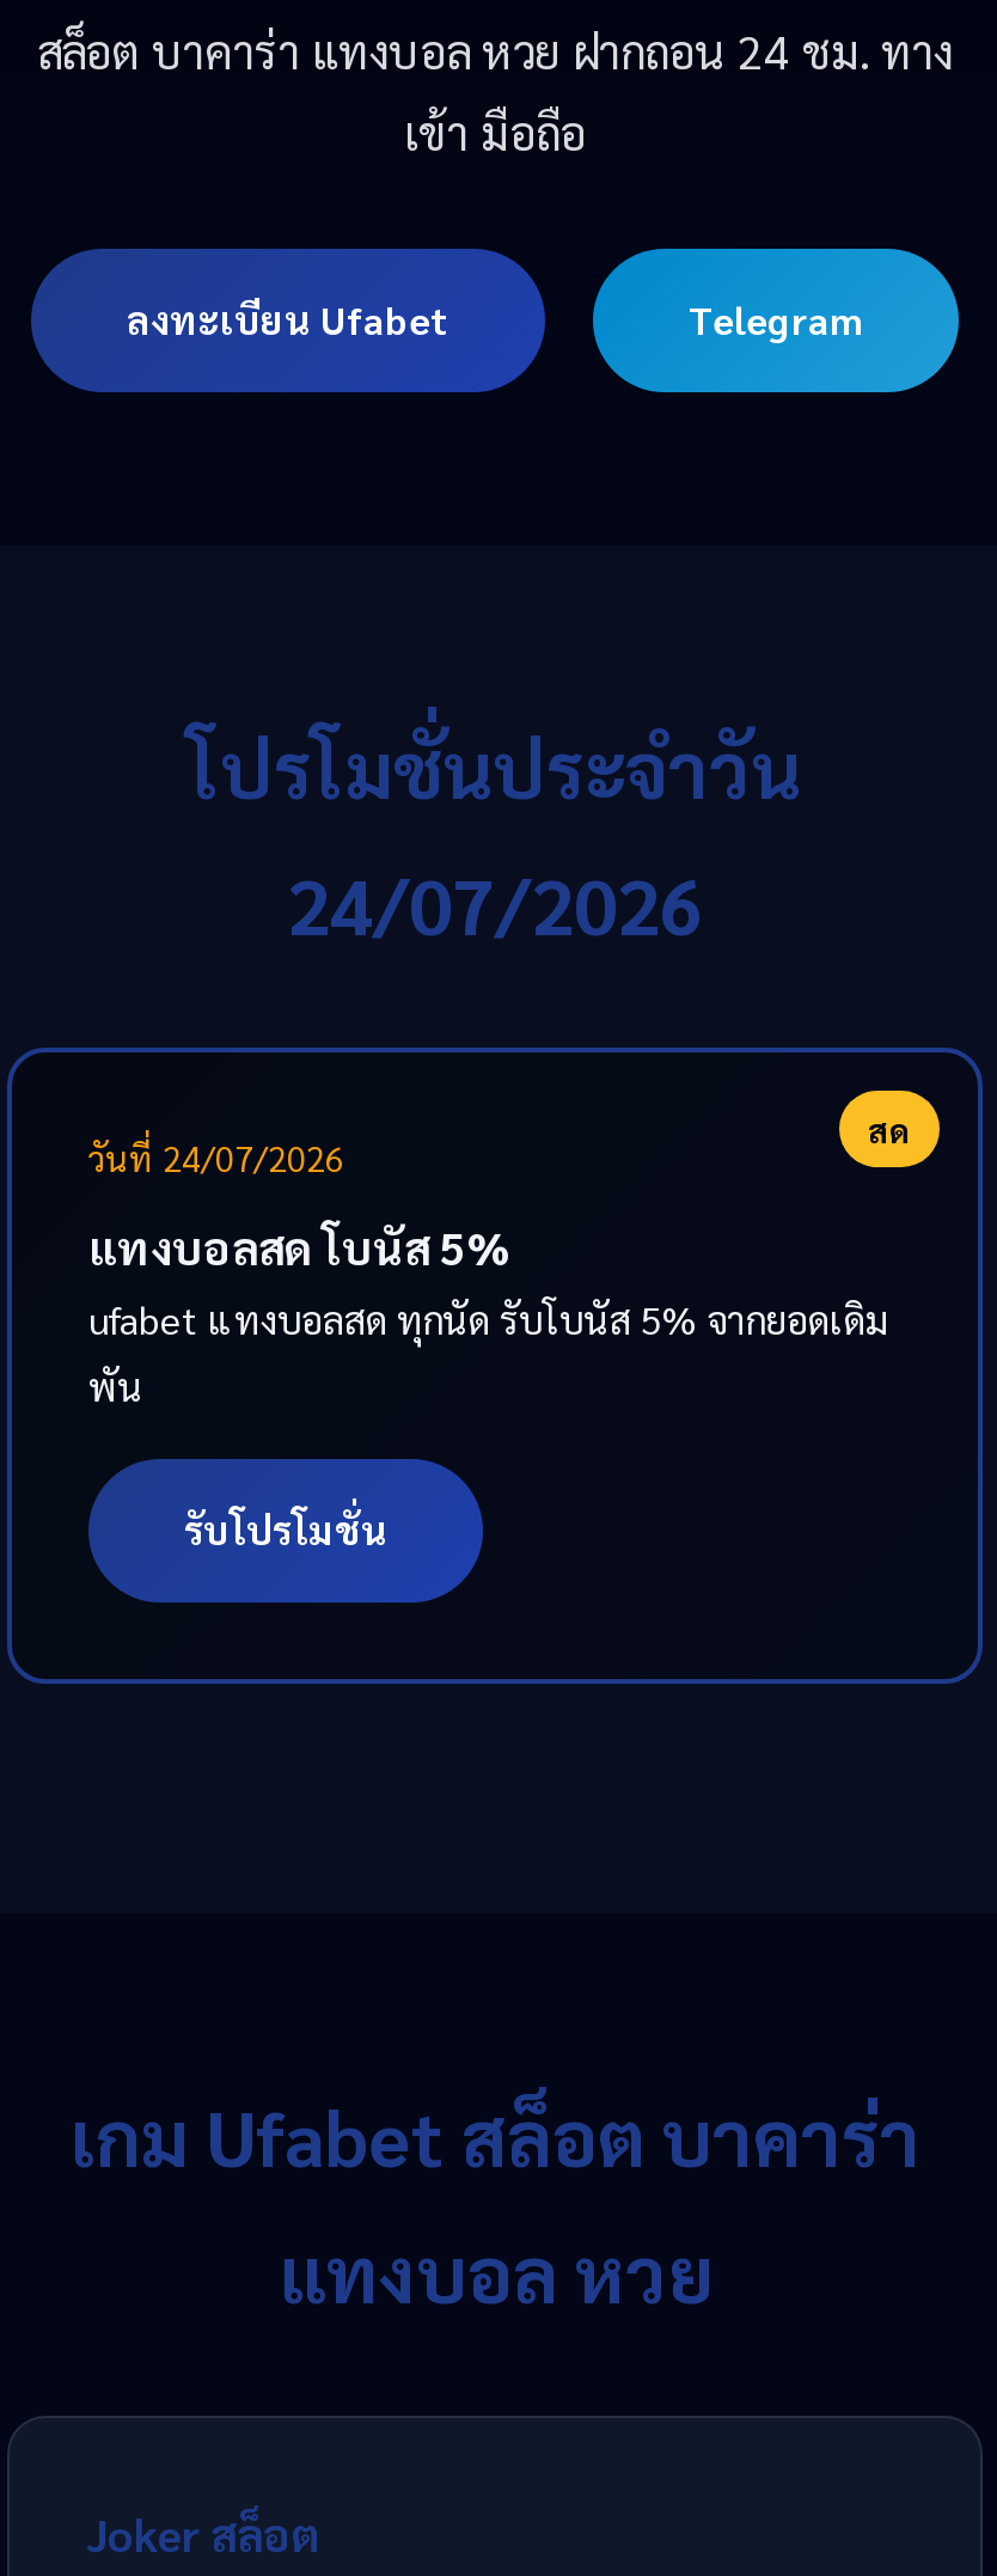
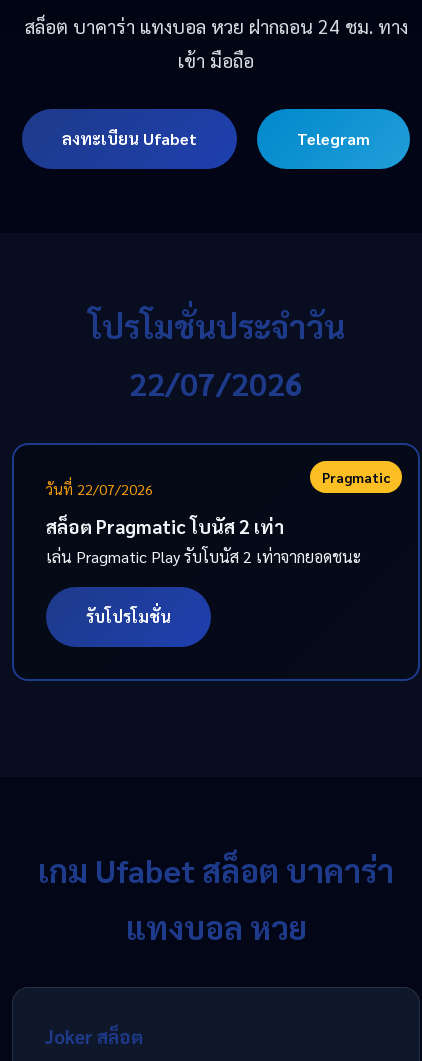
- 24/07/2026
+ 22/07/2026

- สด
- วันที่ 24/07/2026
+ Pragmatic
+ วันที่ 22/07/2026

- แทงบอลสด โบนัส 5%
- ufabet แทงบอลสด ทุกนัด รับโบนัส 5% จากยอดเดิม
- พัน
+ สล็อต Pragmatic โบนัส 2 เท่า
+ เล่น Pragmatic Play รับโบนัส 2 เท่าจากยอดชนะ
